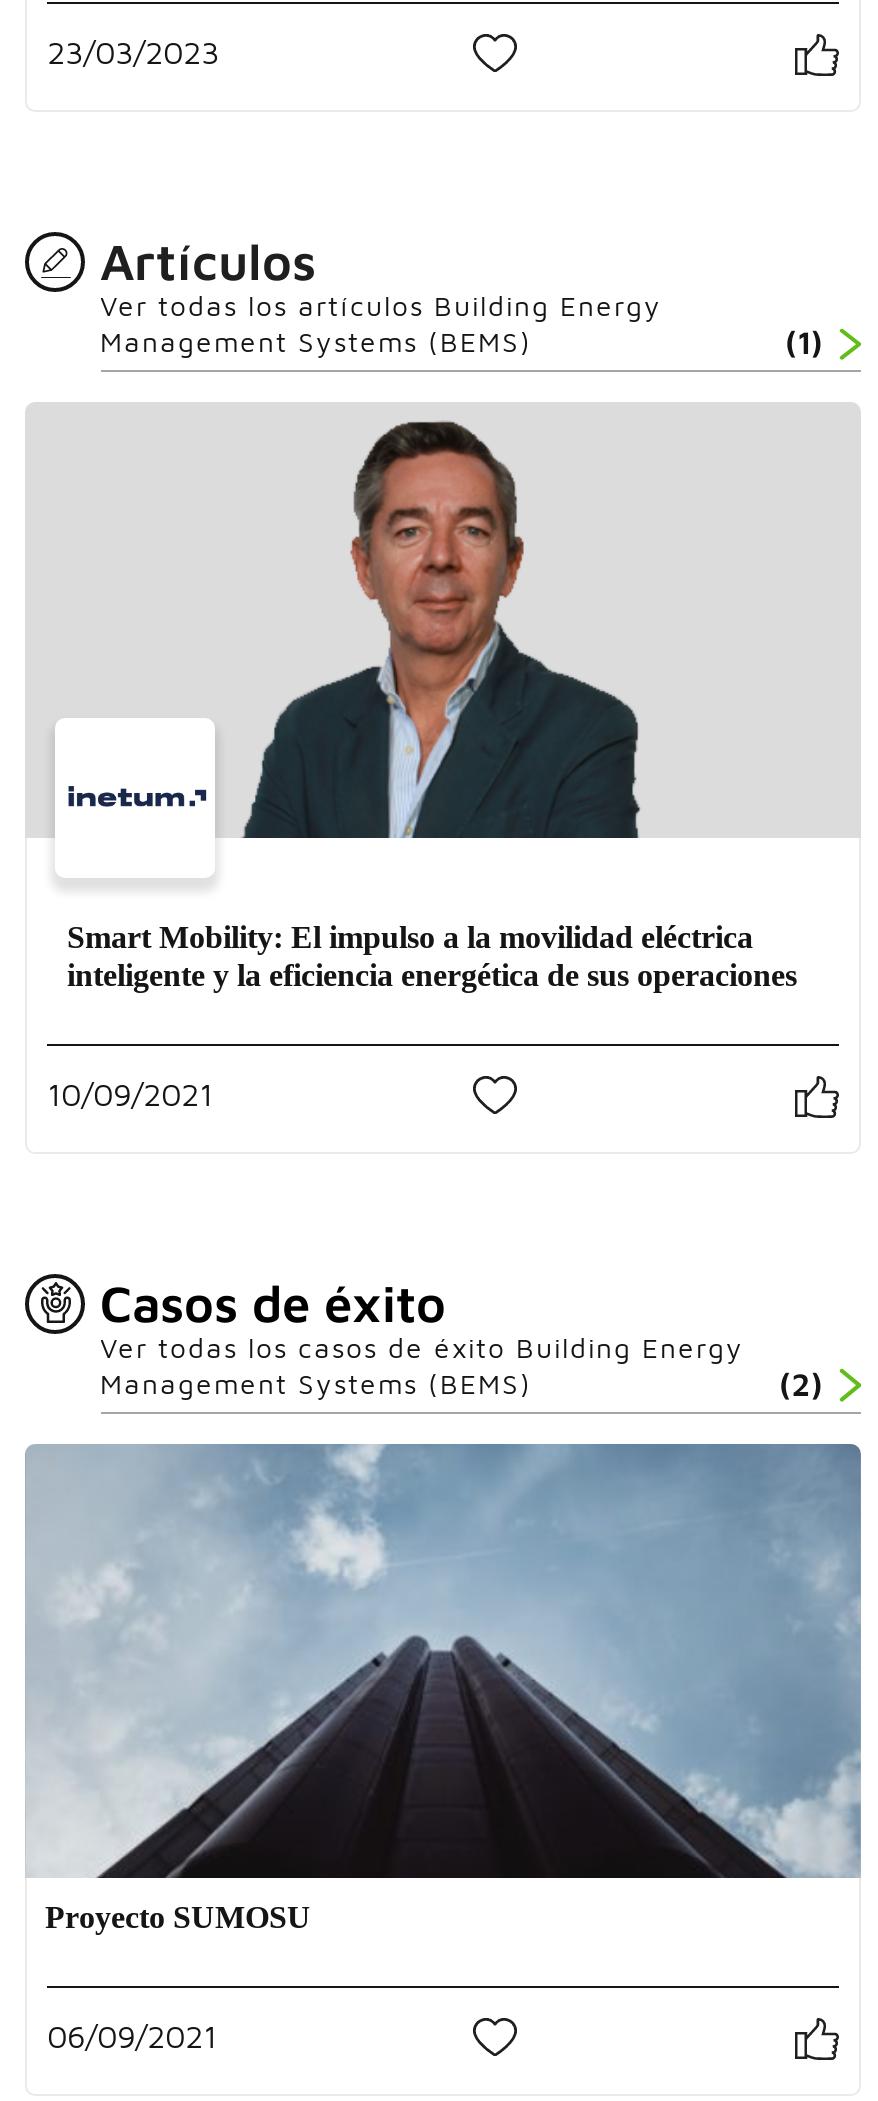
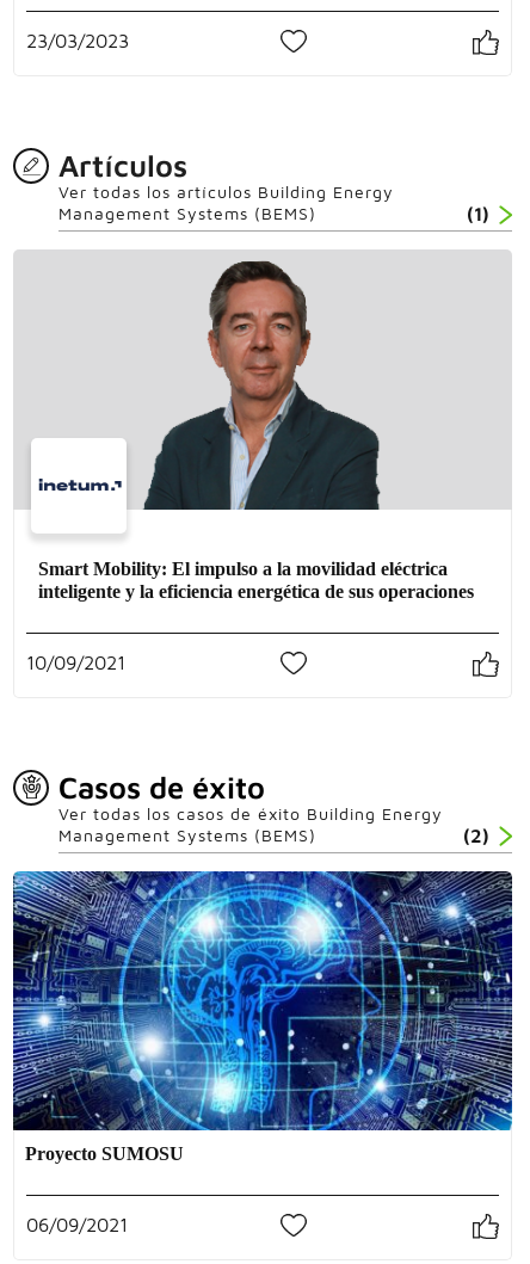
- [image]
+ [image]
